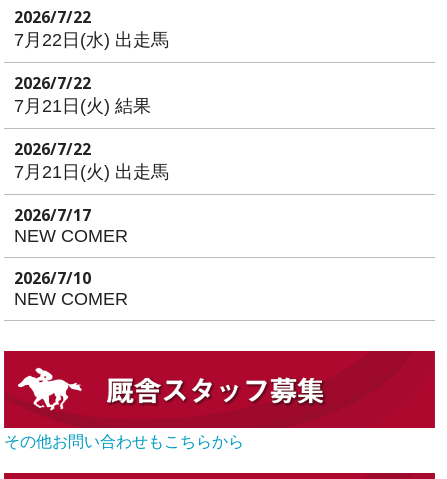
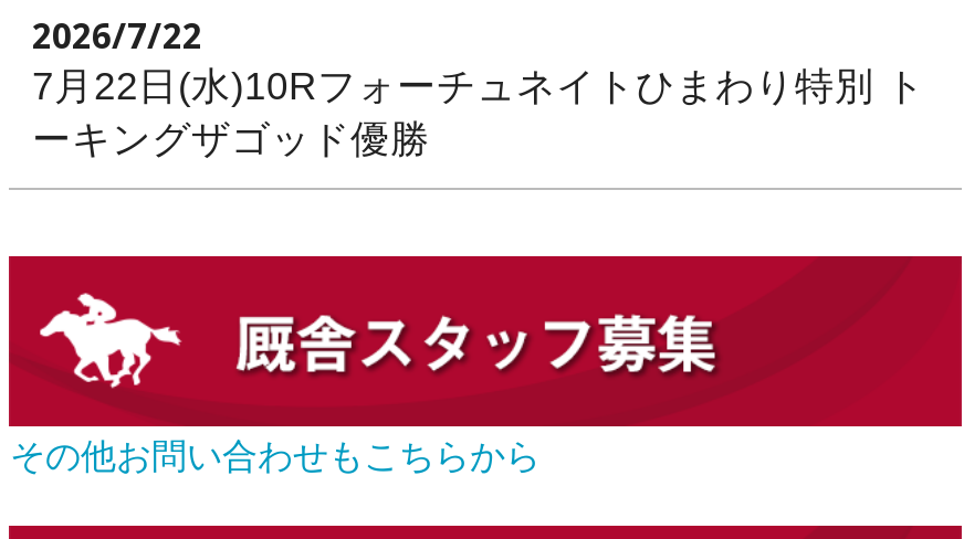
- 7月22日(水) 出走馬
- 2026/7/22
- 7月21日(火) 結果
- 2026/7/22
- 7月21日(火) 出走馬
- 2026/7/17
- NEW COMER
- 2026/7/10
- NEW COMER
+ 7月22日(水)10Rフォーチュネイトひまわり特別 ト
+ ーキングザゴッド優勝
